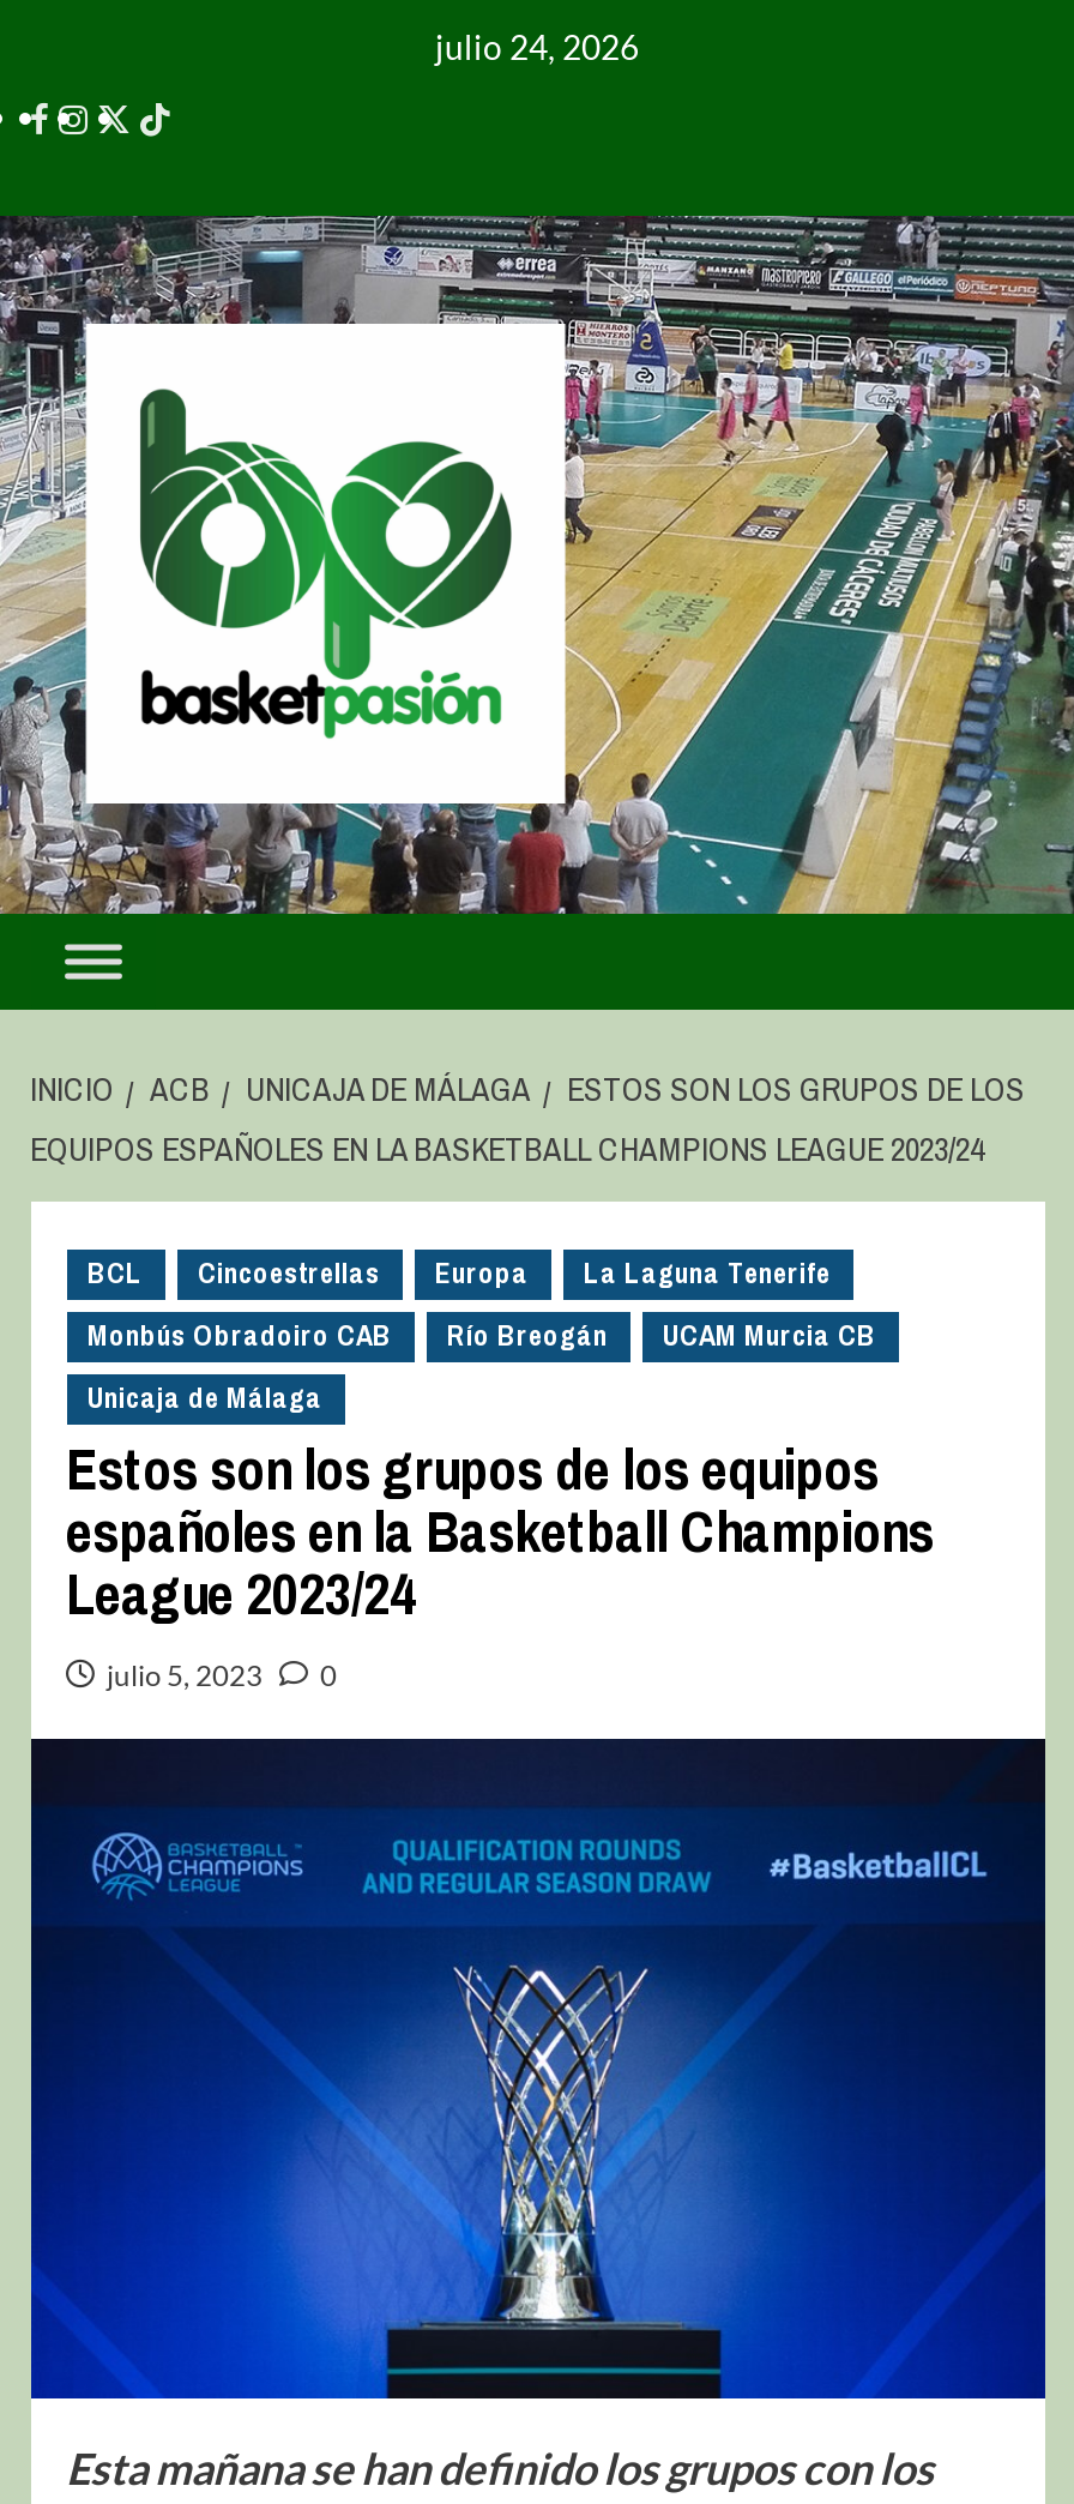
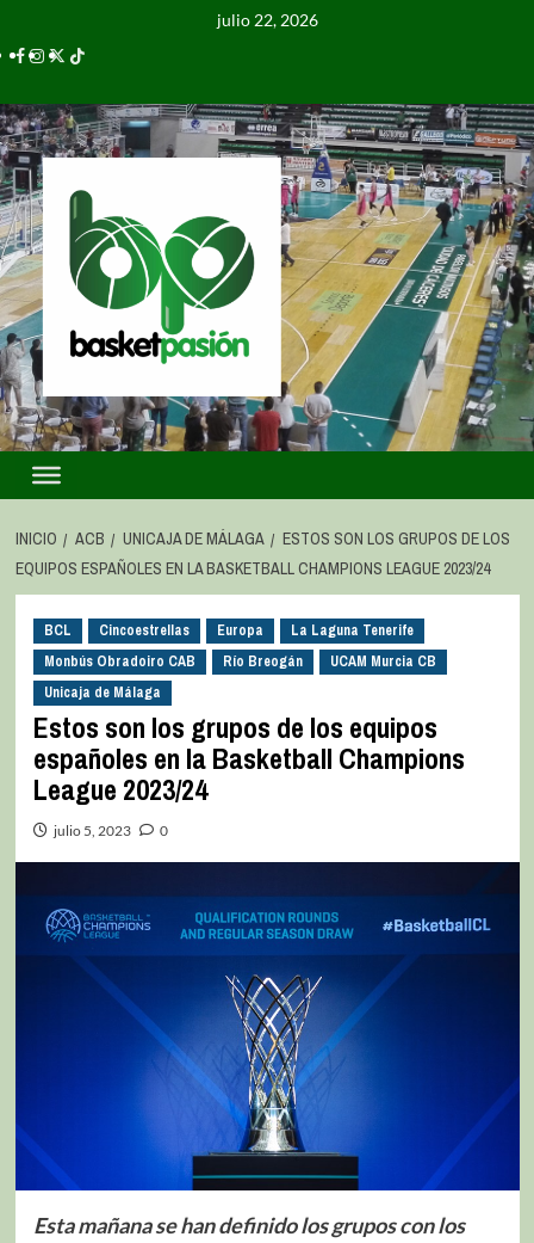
- julio 24, 2026
+ julio 22, 2026
